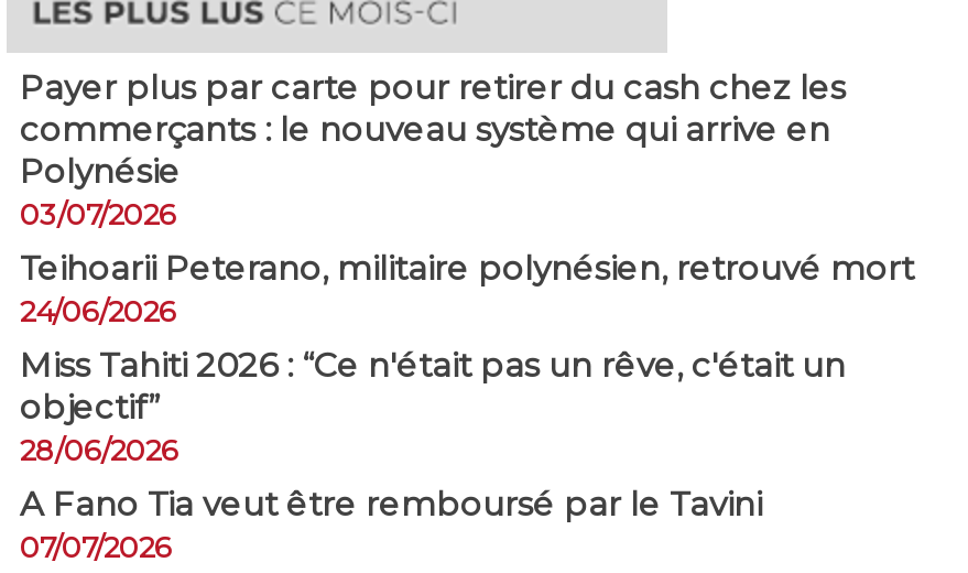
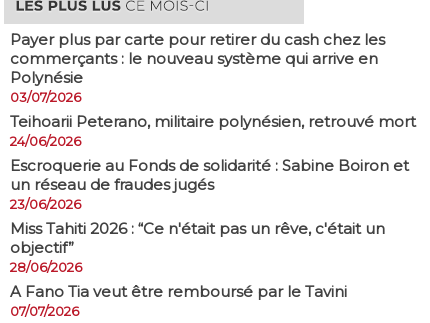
+ Escroquerie au Fonds de solidarité : Sabine Boiron et
+ un réseau de fraudes jugés
+ 23/06/2026
